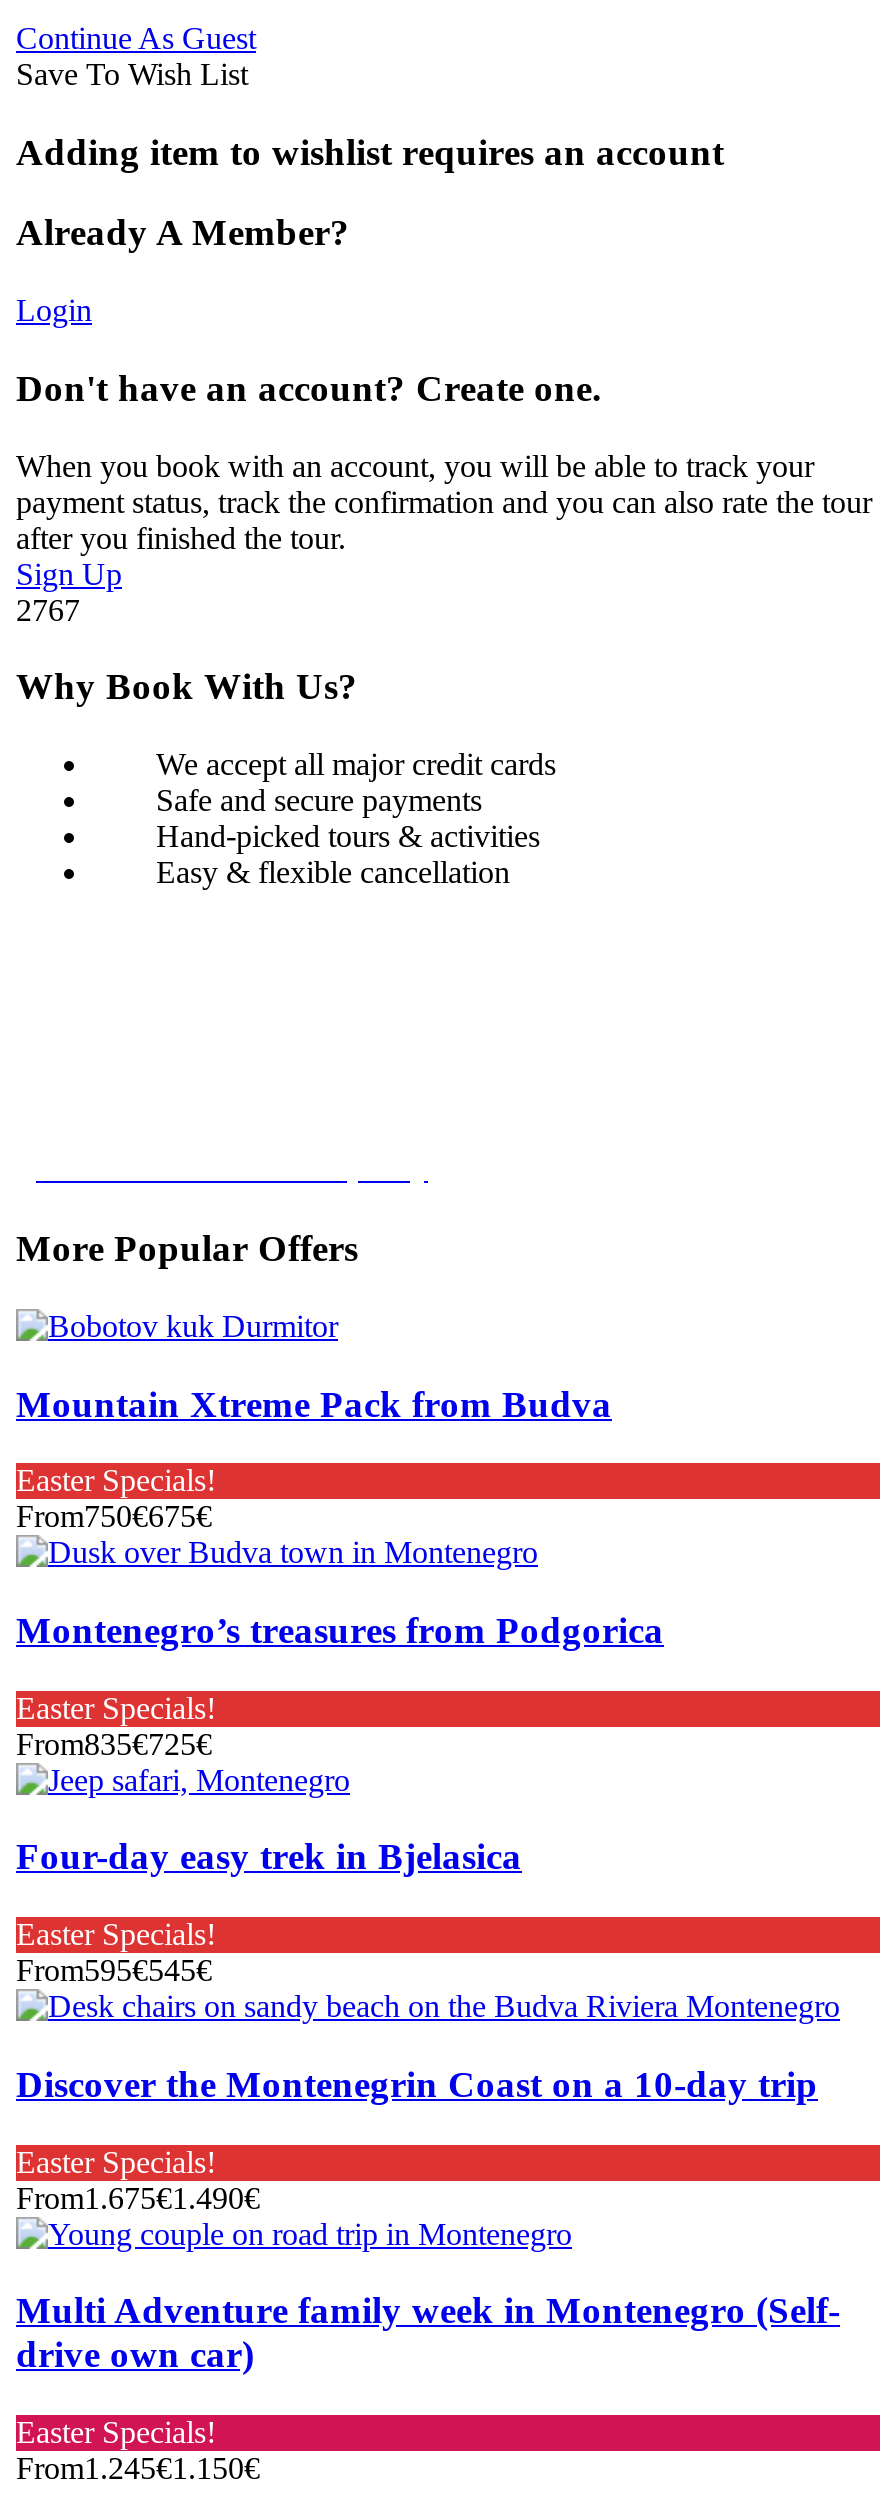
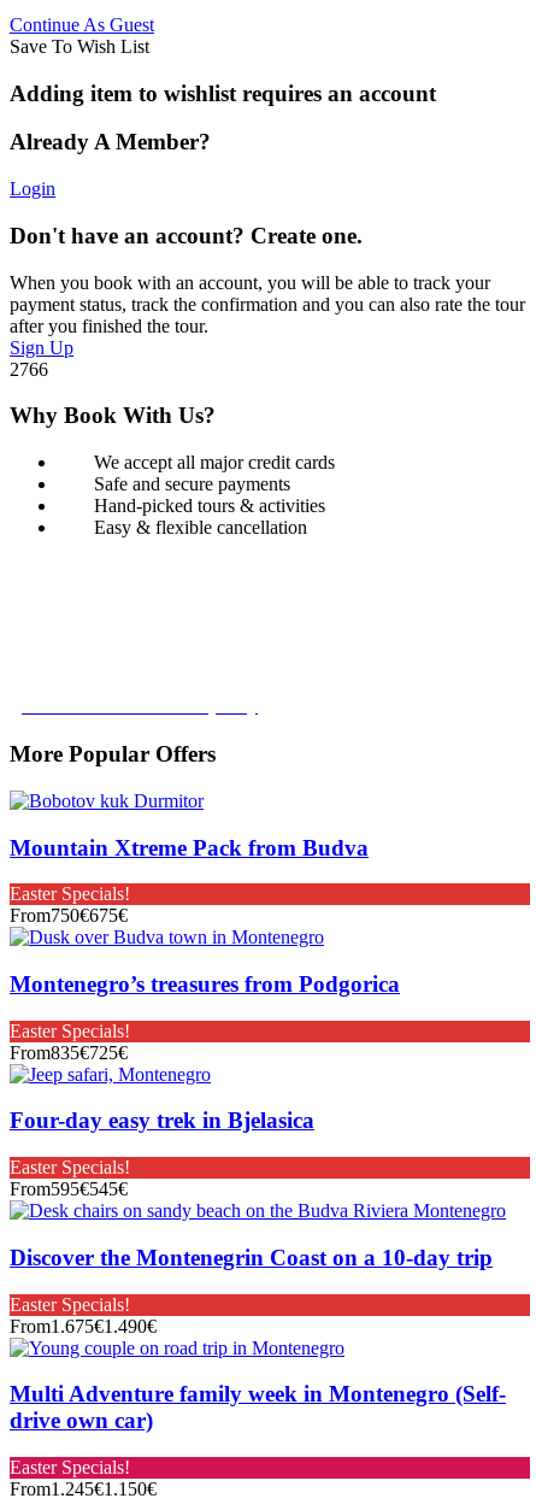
- 2767
+ 2766
